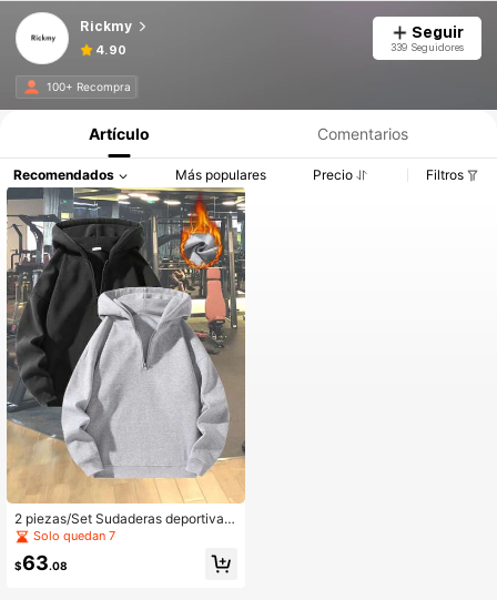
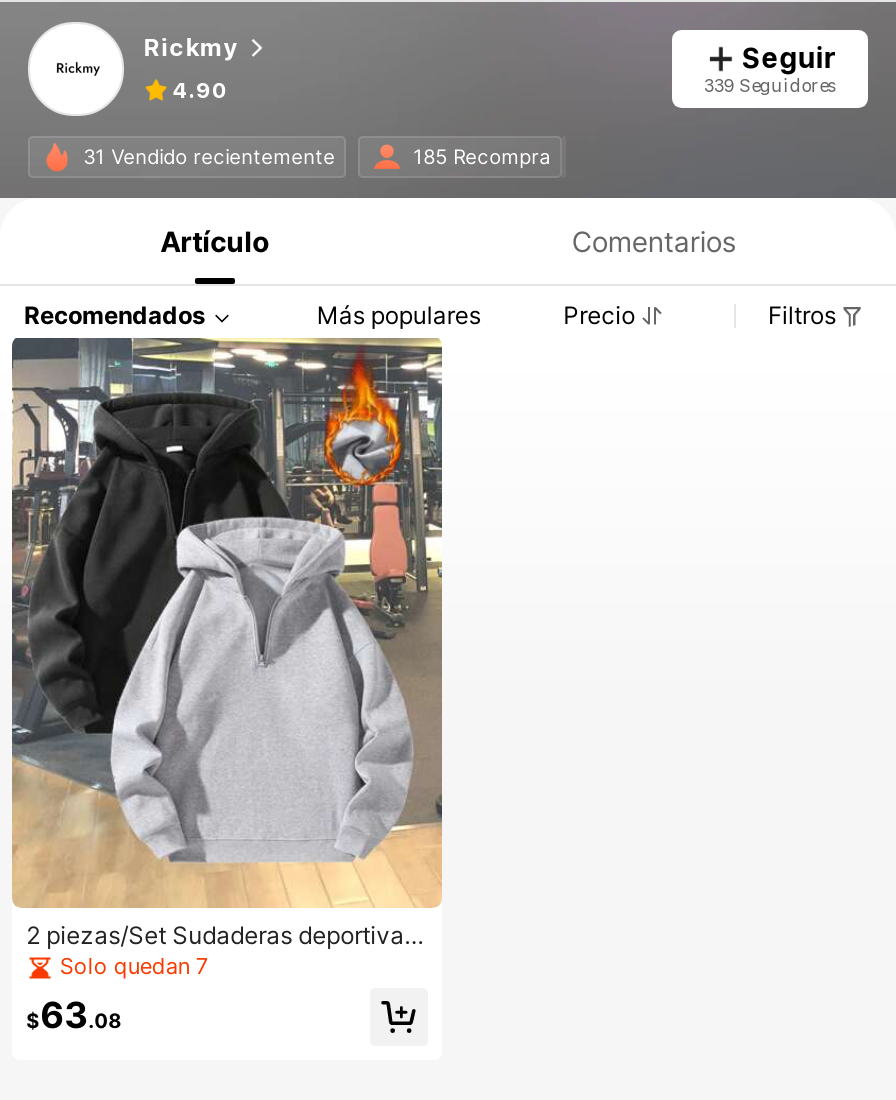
- 100+ Recompra
+ 31 Vendido recientemente
+ 185 Recompra
